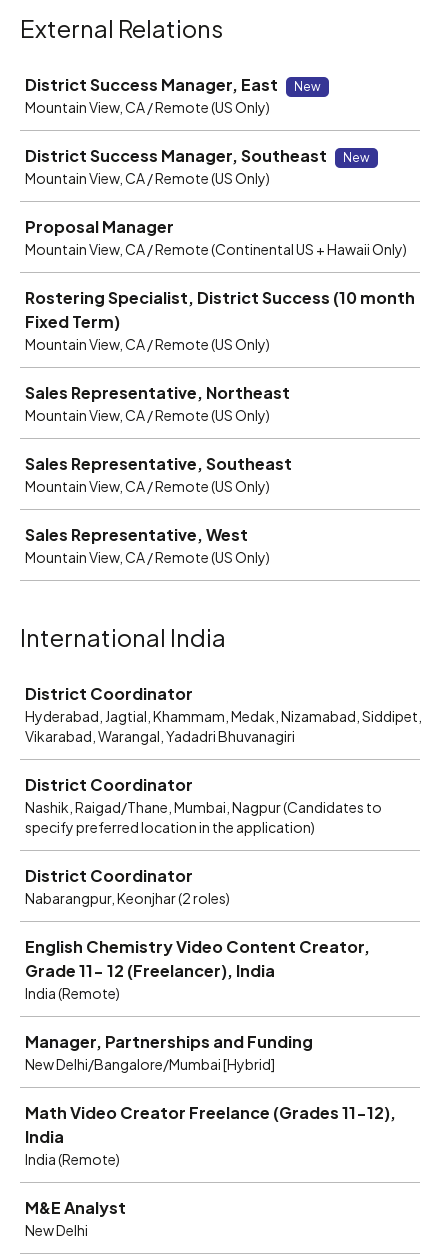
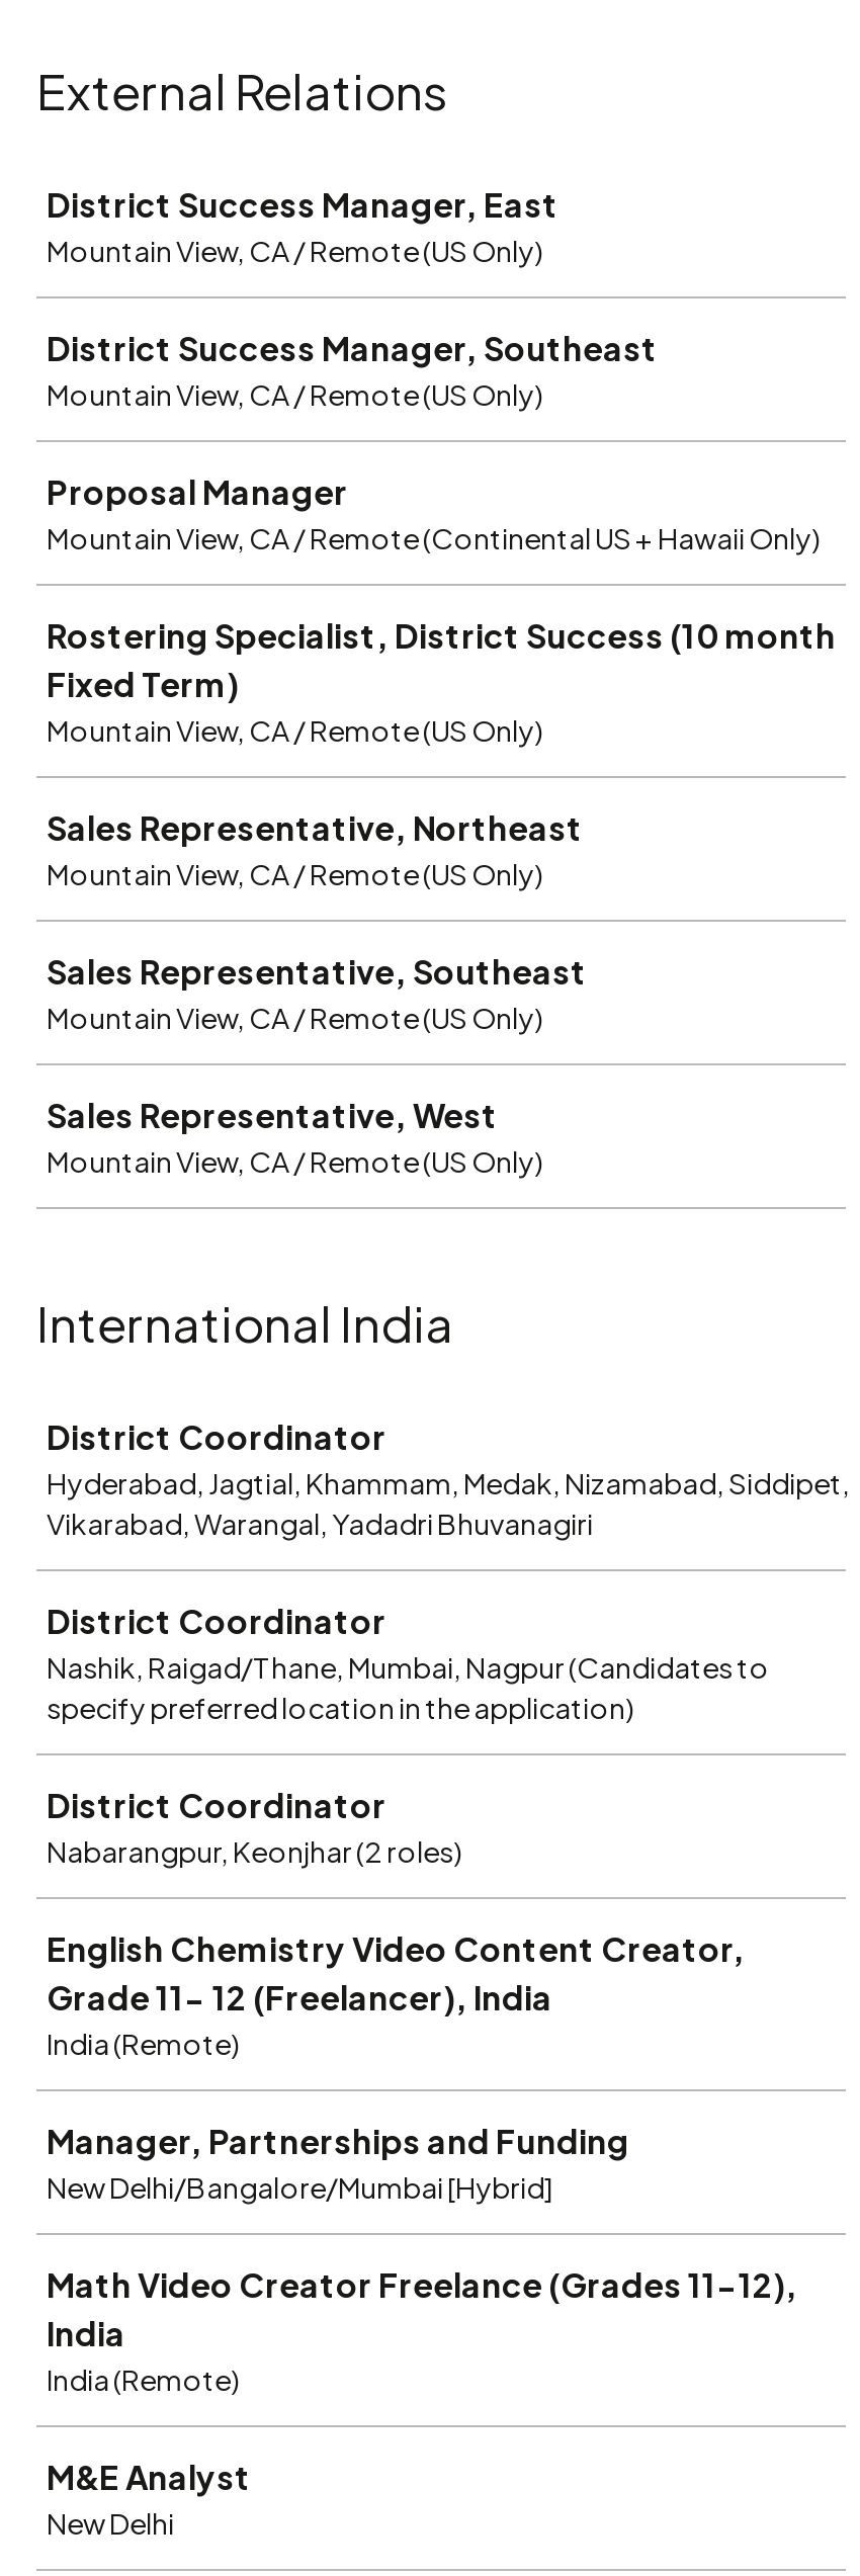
- New

- New
